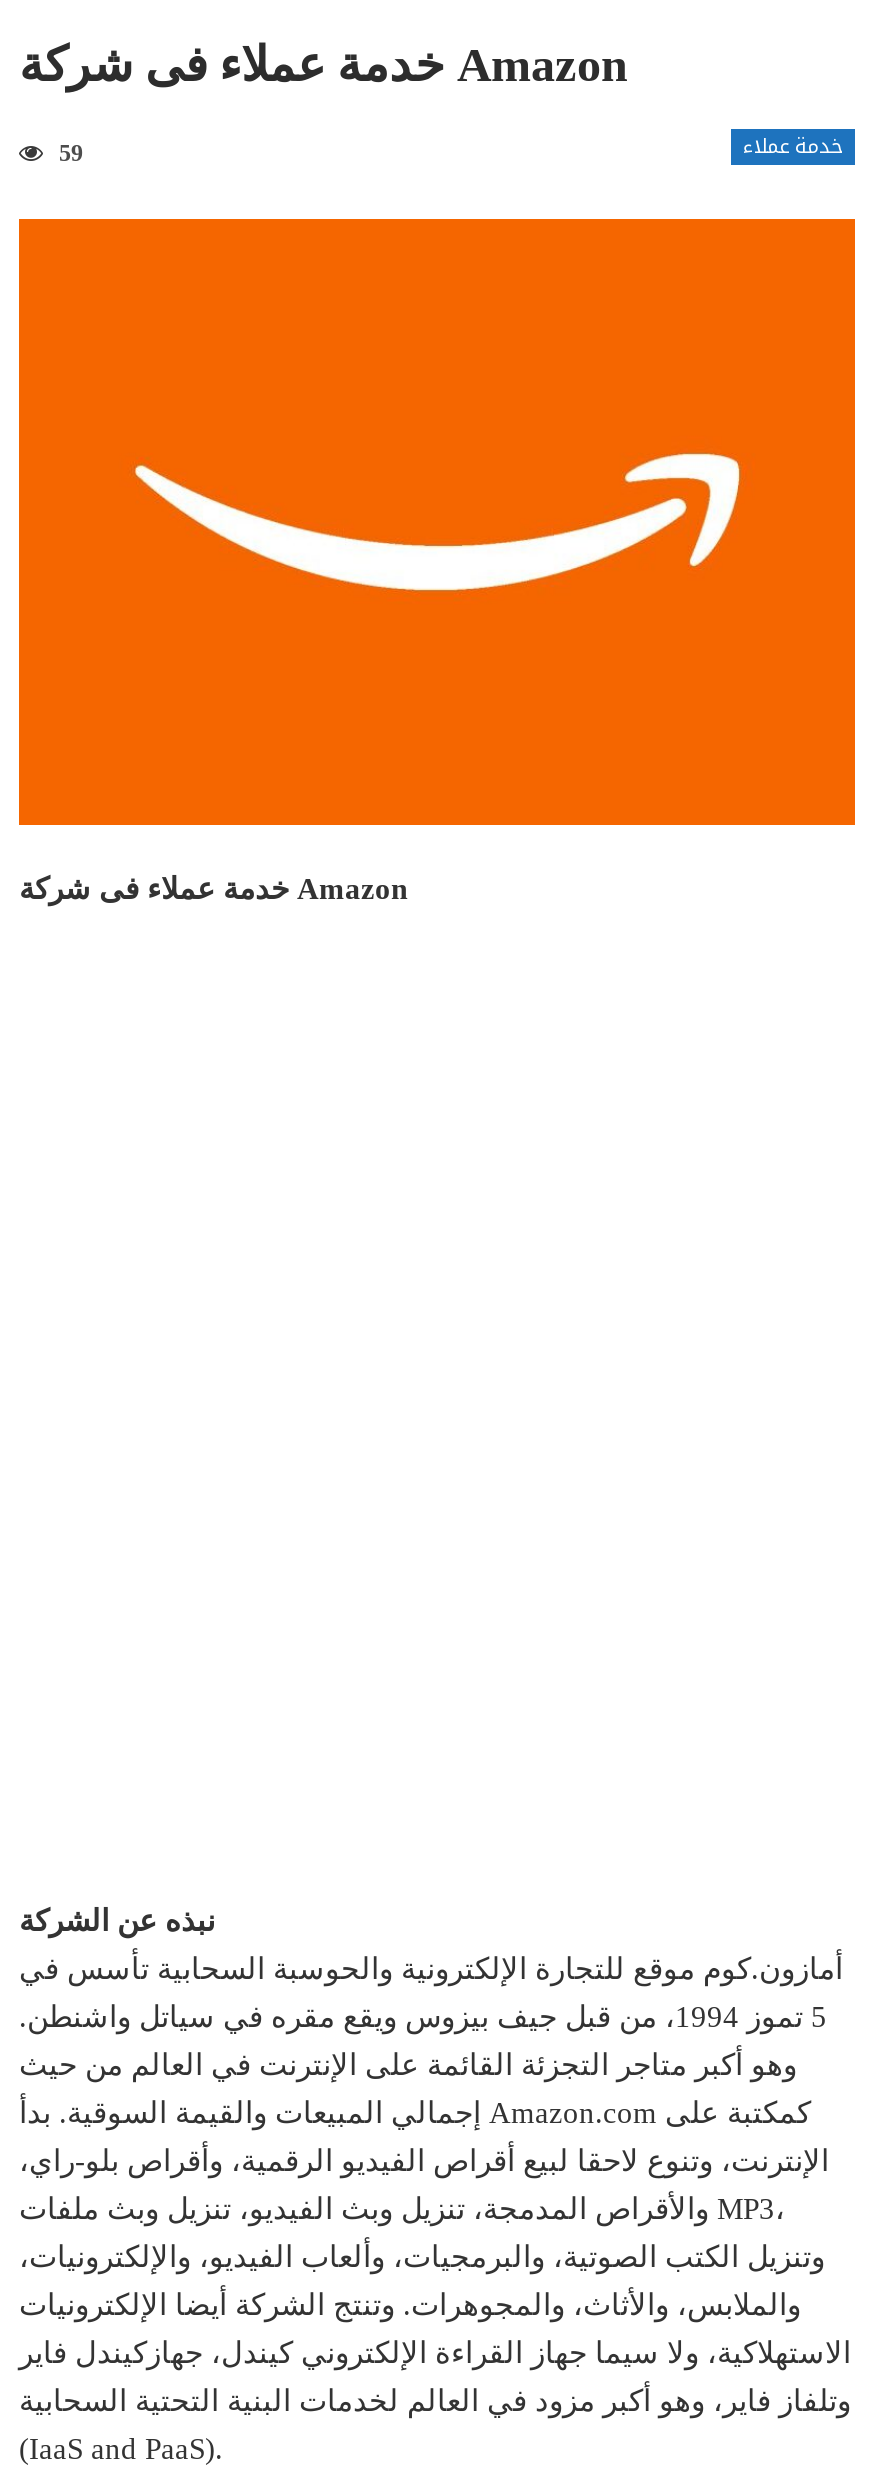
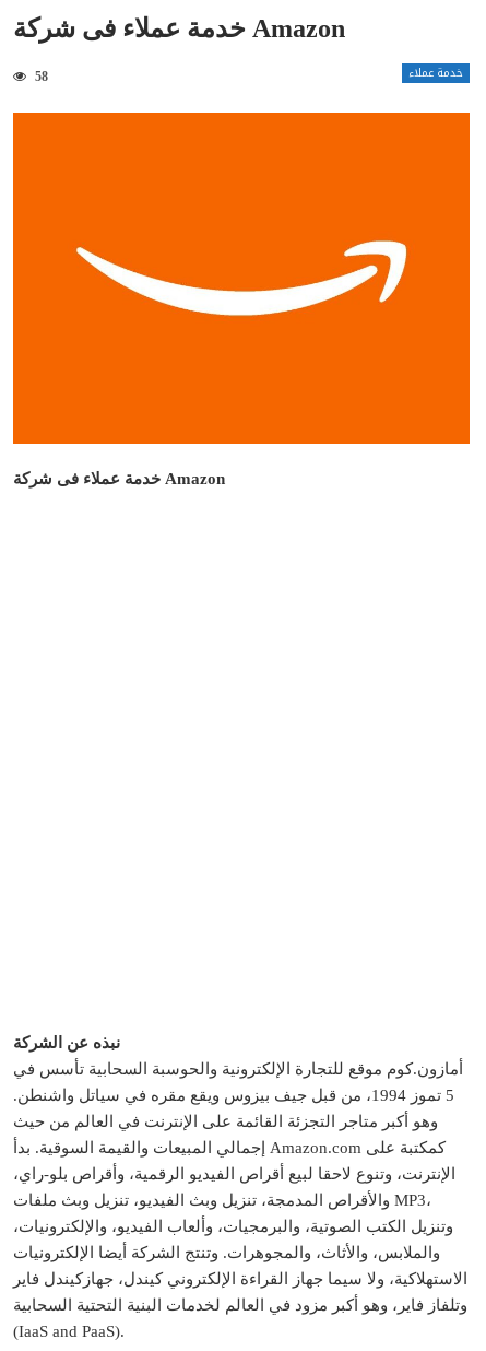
- 59
+ 58
